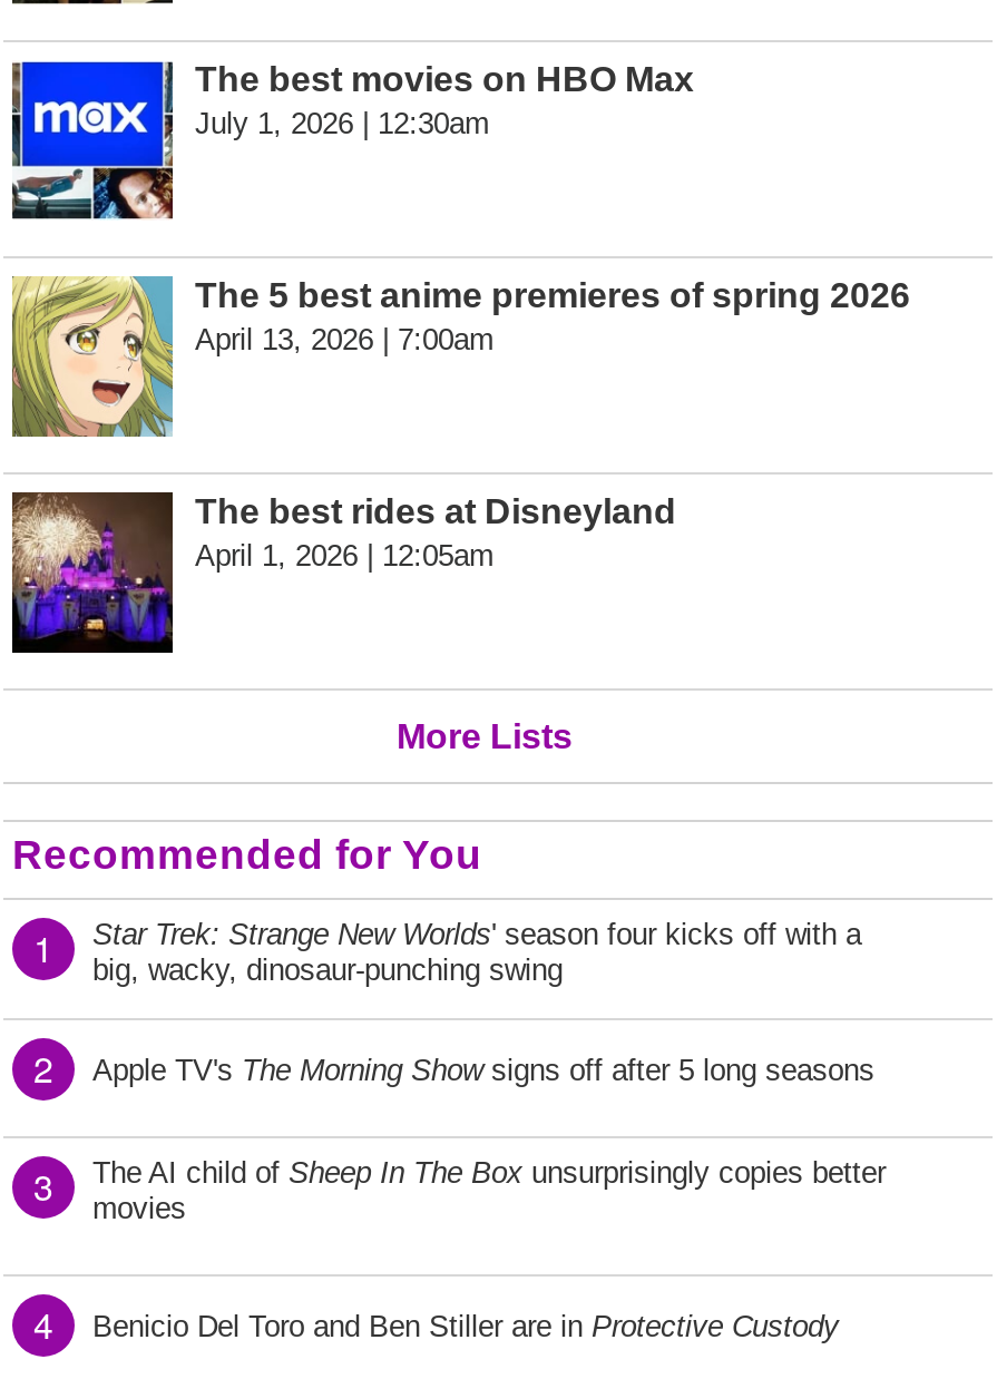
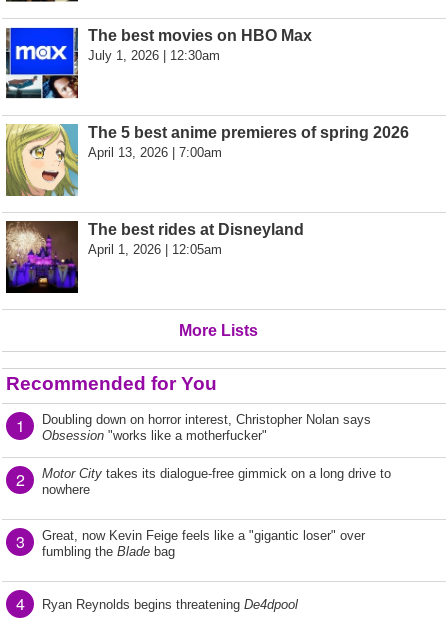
- Star Trek: Strange New Worlds ' season four kicks off with a
- big, wacky, dinosaur-punching swing
+ Doubling down on horror interest, Christopher Nolan says
+ Obsession "works like a motherfucker"

- Apple TV's The Morning Show signs off after 5 long seasons
+ Motor City takes its dialogue-free gimmick on a long drive to
+ nowhere

- The AI child of Sheep In The Box unsurprisingly copies better
- movies
+ Great, now Kevin Feige feels like a "gigantic loser" over
+ fumbling the Blade bag

- Benicio Del Toro and Ben Stiller are in Protective Custody
+ Ryan Reynolds begins threatening De4dpool
